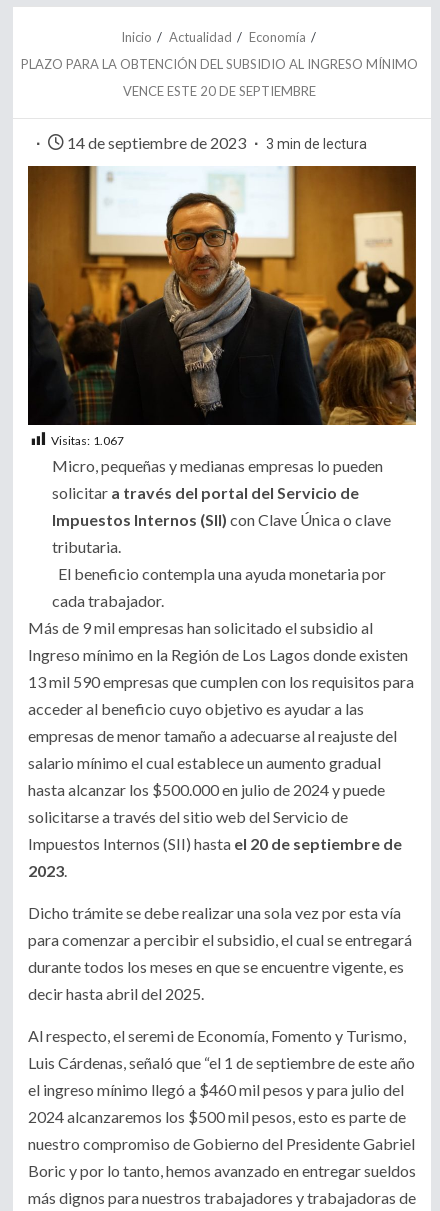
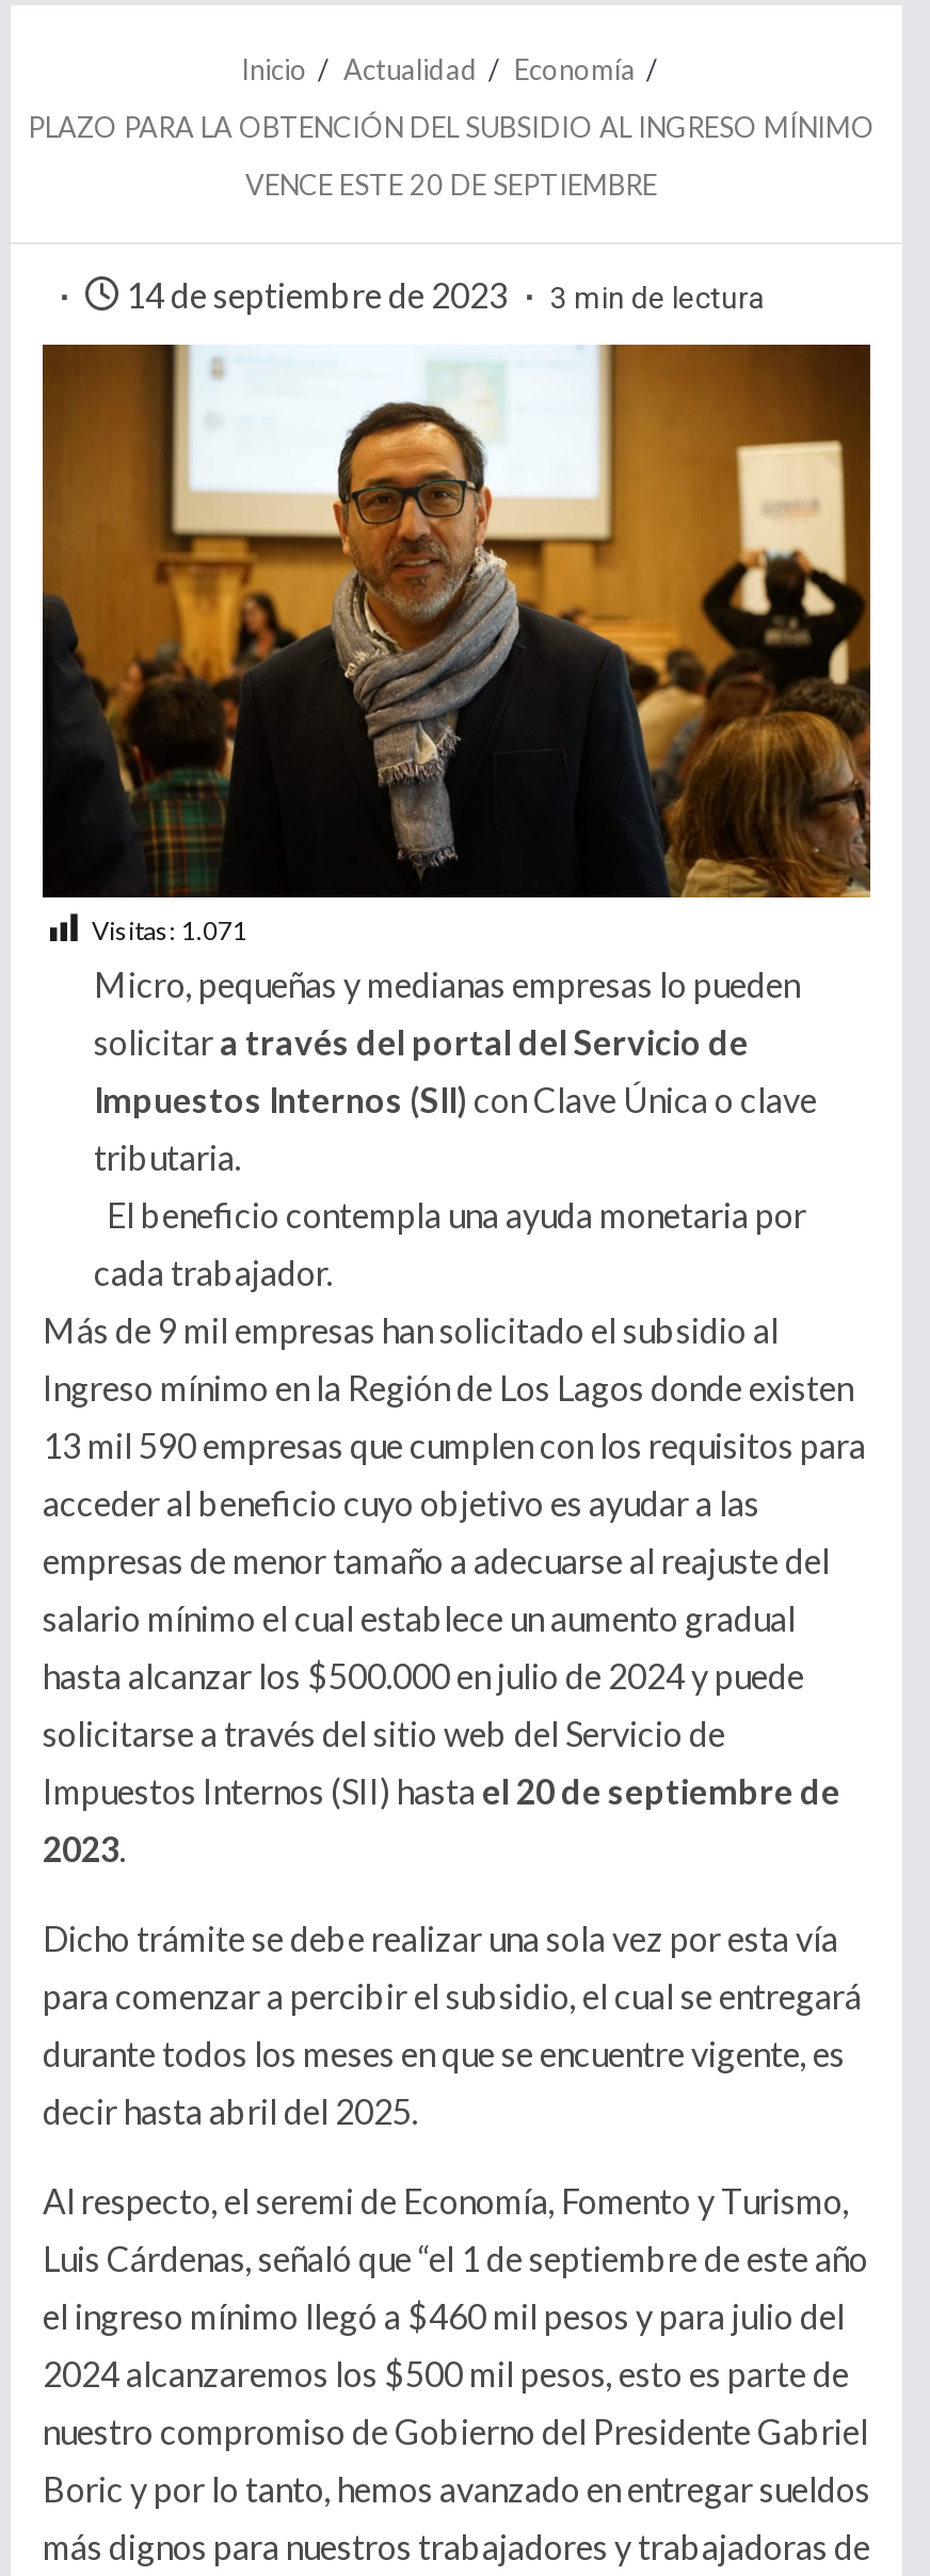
- Visitas: 1.067
+ Visitas: 1.071
